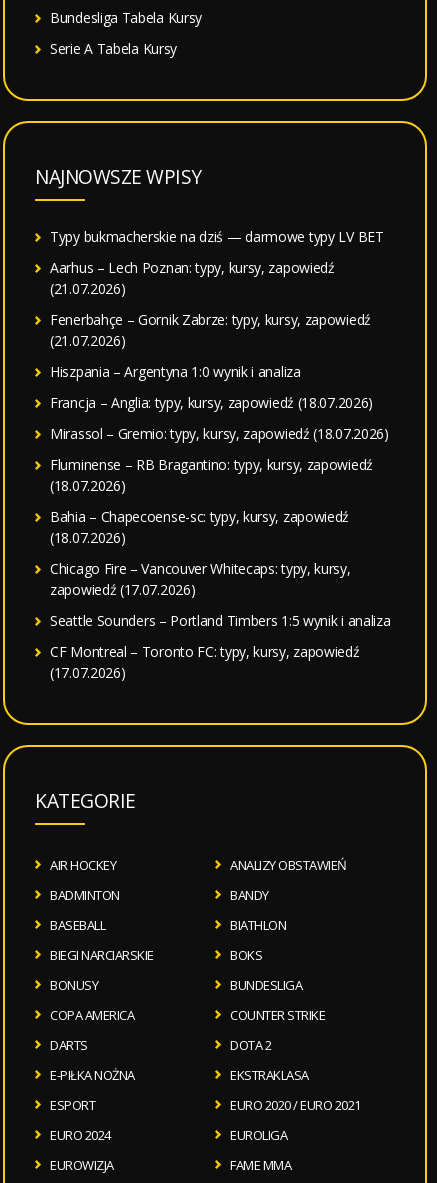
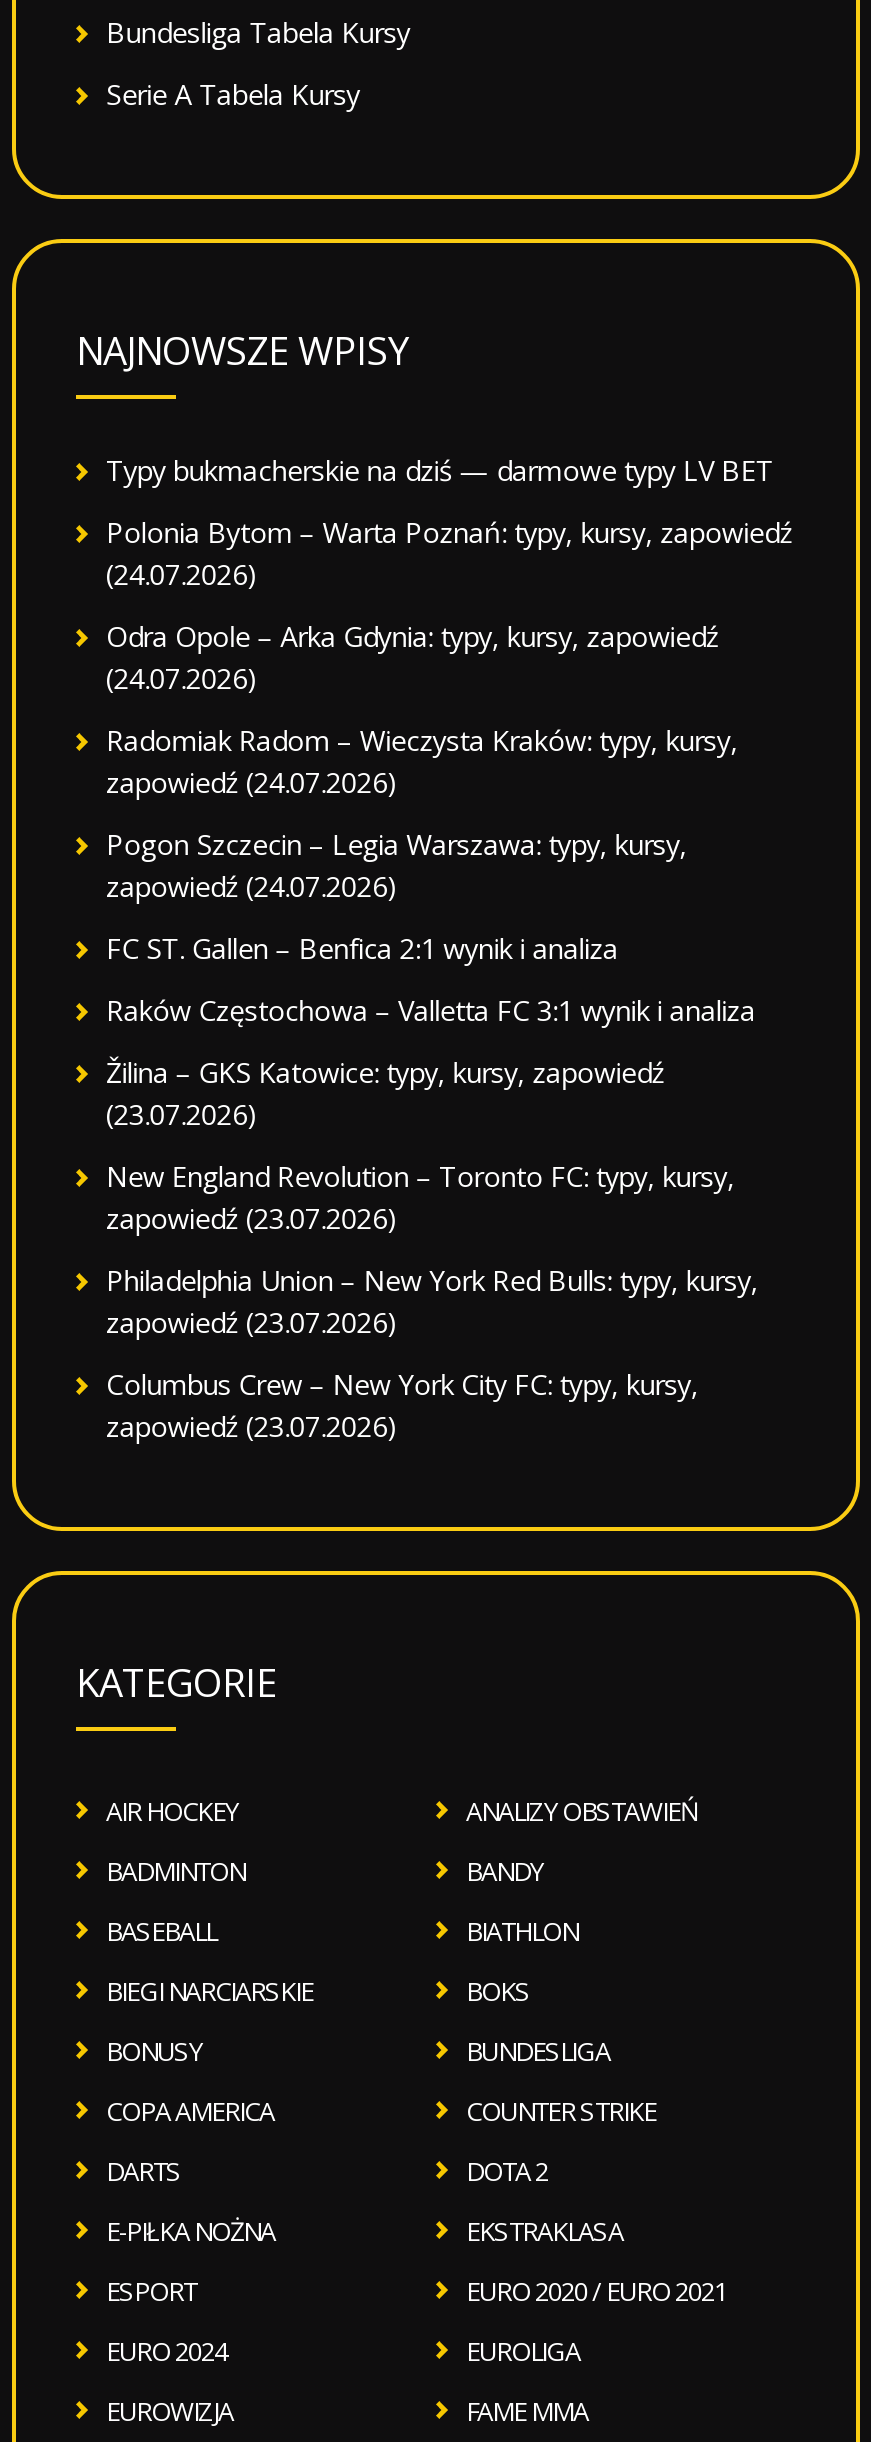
- Aarhus – Lech Poznan: typy, kursy, zapowiedź
- (21.07.2026)
+ Polonia Bytom – Warta Poznań: typy, kursy, zapowiedź
+ (24.07.2026)

- Fenerbahçe – Gornik Zabrze: typy, kursy, zapowiedź
- (21.07.2026)
+ Odra Opole – Arka Gdynia: typy, kursy, zapowiedź
+ (24.07.2026)

- Hiszpania – Argentyna 1:0 wynik i analiza
+ Radomiak Radom – Wieczysta Kraków: typy, kursy,
+ zapowiedź (24.07.2026)

- Francja – Anglia: typy, kursy, zapowiedź (18.07.2026)
+ Pogon Szczecin – Legia Warszawa: typy, kursy,
+ zapowiedź (24.07.2026)

- Mirassol – Gremio: typy, kursy, zapowiedź (18.07.2026)
+ FC ST. Gallen – Benfica 2:1 wynik i analiza

- Fluminense – RB Bragantino: typy, kursy, zapowiedź
- (18.07.2026)
+ Raków Częstochowa – Valletta FC 3:1 wynik i analiza

- Bahia – Chapecoense-sc: typy, kursy, zapowiedź
- (18.07.2026)
+ Žilina – GKS Katowice: typy, kursy, zapowiedź
+ (23.07.2026)

- Chicago Fire – Vancouver Whitecaps: typy, kursy,
- zapowiedź (17.07.2026)
+ New England Revolution – Toronto FC: typy, kursy,
+ zapowiedź (23.07.2026)

- Seattle Sounders – Portland Timbers 1:5 wynik i analiza
+ Philadelphia Union – New York Red Bulls: typy, kursy,
+ zapowiedź (23.07.2026)

- CF Montreal – Toronto FC: typy, kursy, zapowiedź
- (17.07.2026)
+ Columbus Crew – New York City FC: typy, kursy,
+ zapowiedź (23.07.2026)
